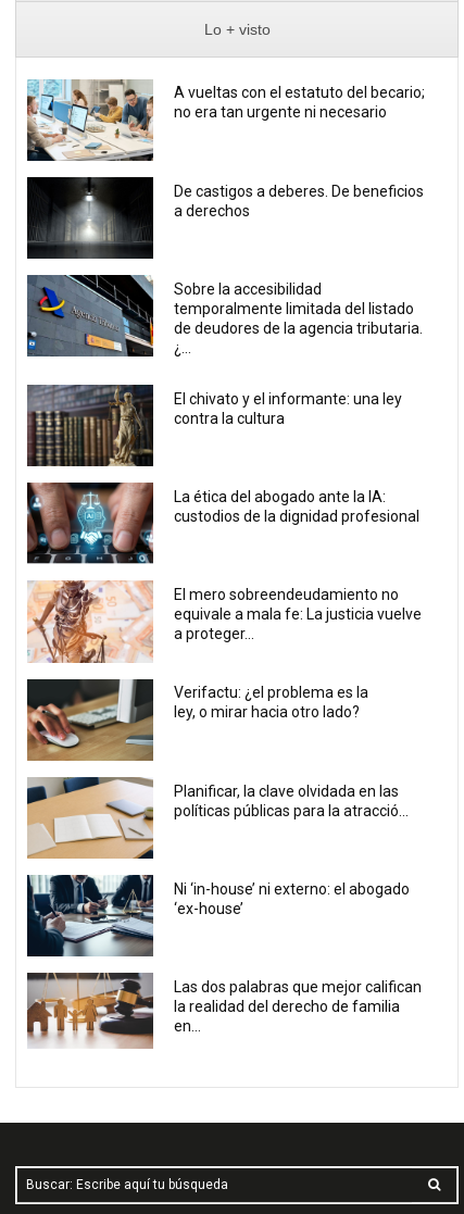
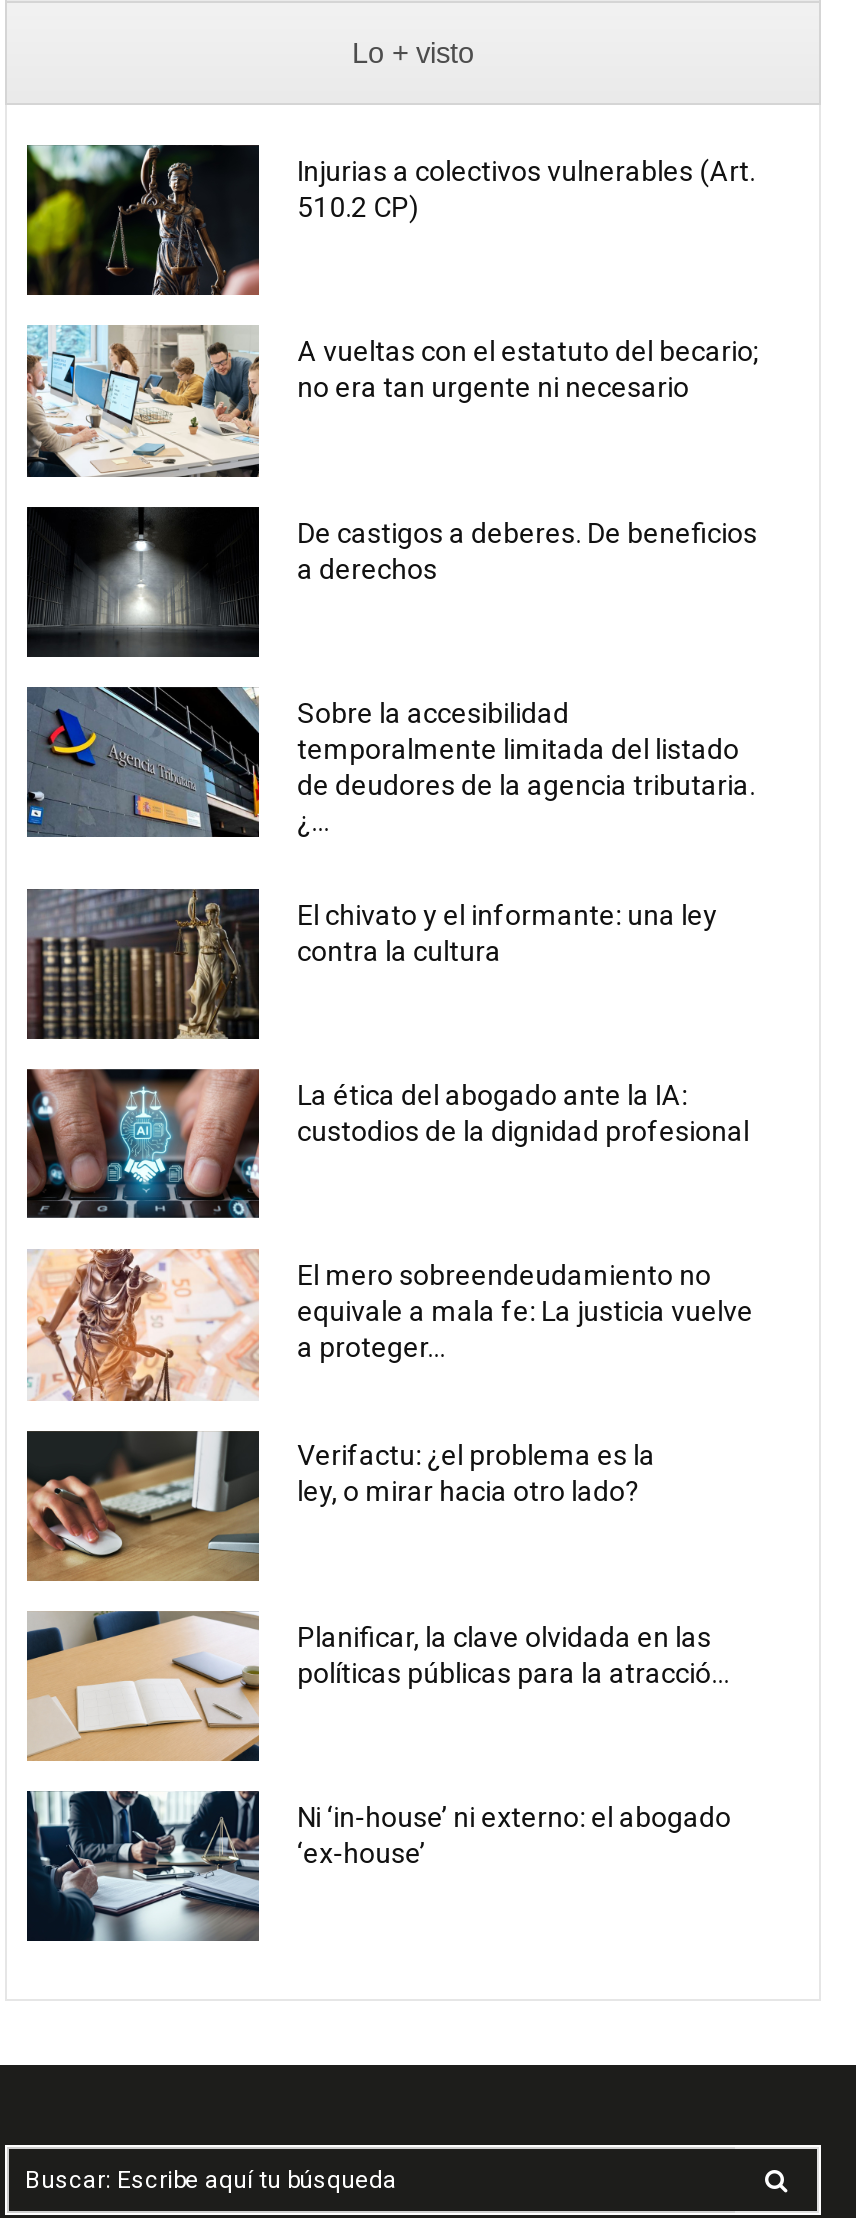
+ [image]
+ Injurias a colectivos vulnerables (Art.
+ 510.2 CP)

moved down: [image] | A vueltas con el estatuto del becario; | no era tan urgente ni necesario | ... | Ni ‘in-house’ ni externo: el abogado | ‘ex-house’

- [image]
- Las dos palabras que mejor califican
- la realidad del derecho de familia
- en...
